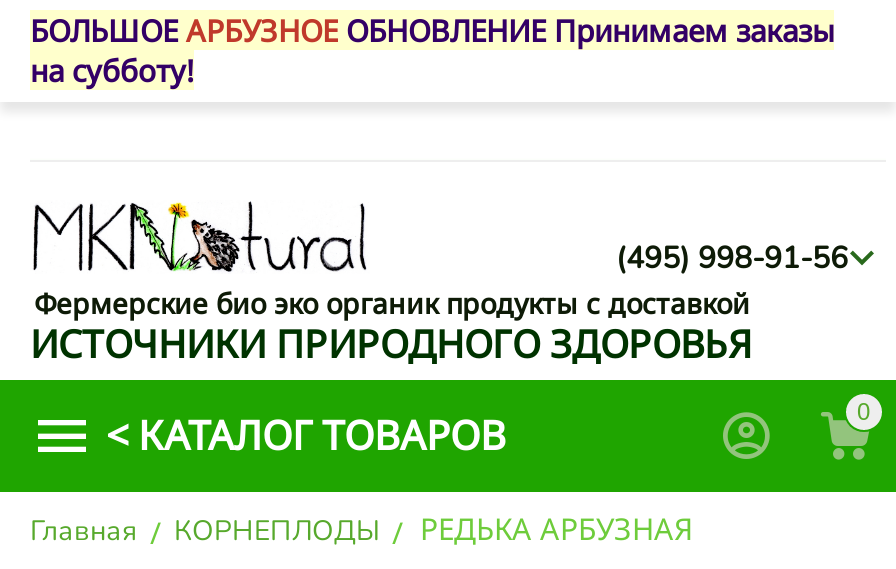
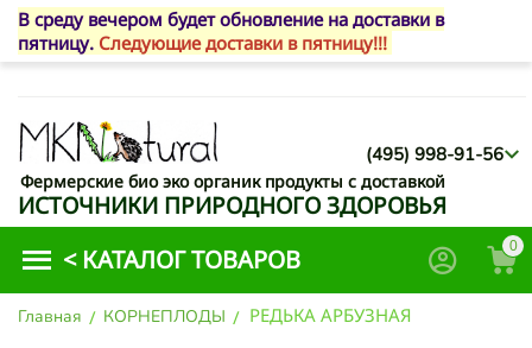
- БОЛЬШОЕ АРБУЗНОЕ ОБНОВЛЕНИЕ Принимаем заказы
- на субботу!
+ В среду вечером будет обновление на доставки в
+ пятницу. Следующие доставки в пятницу!!!
